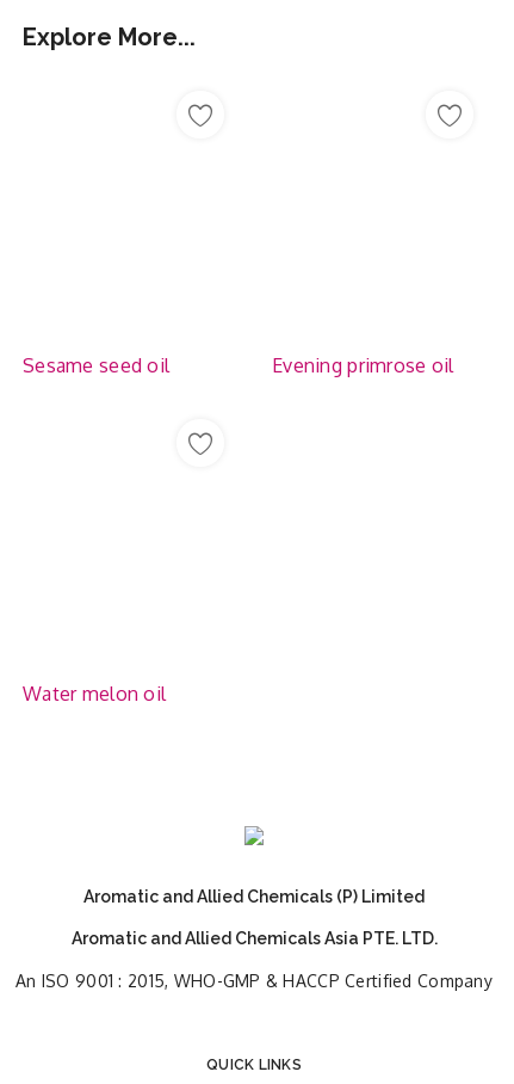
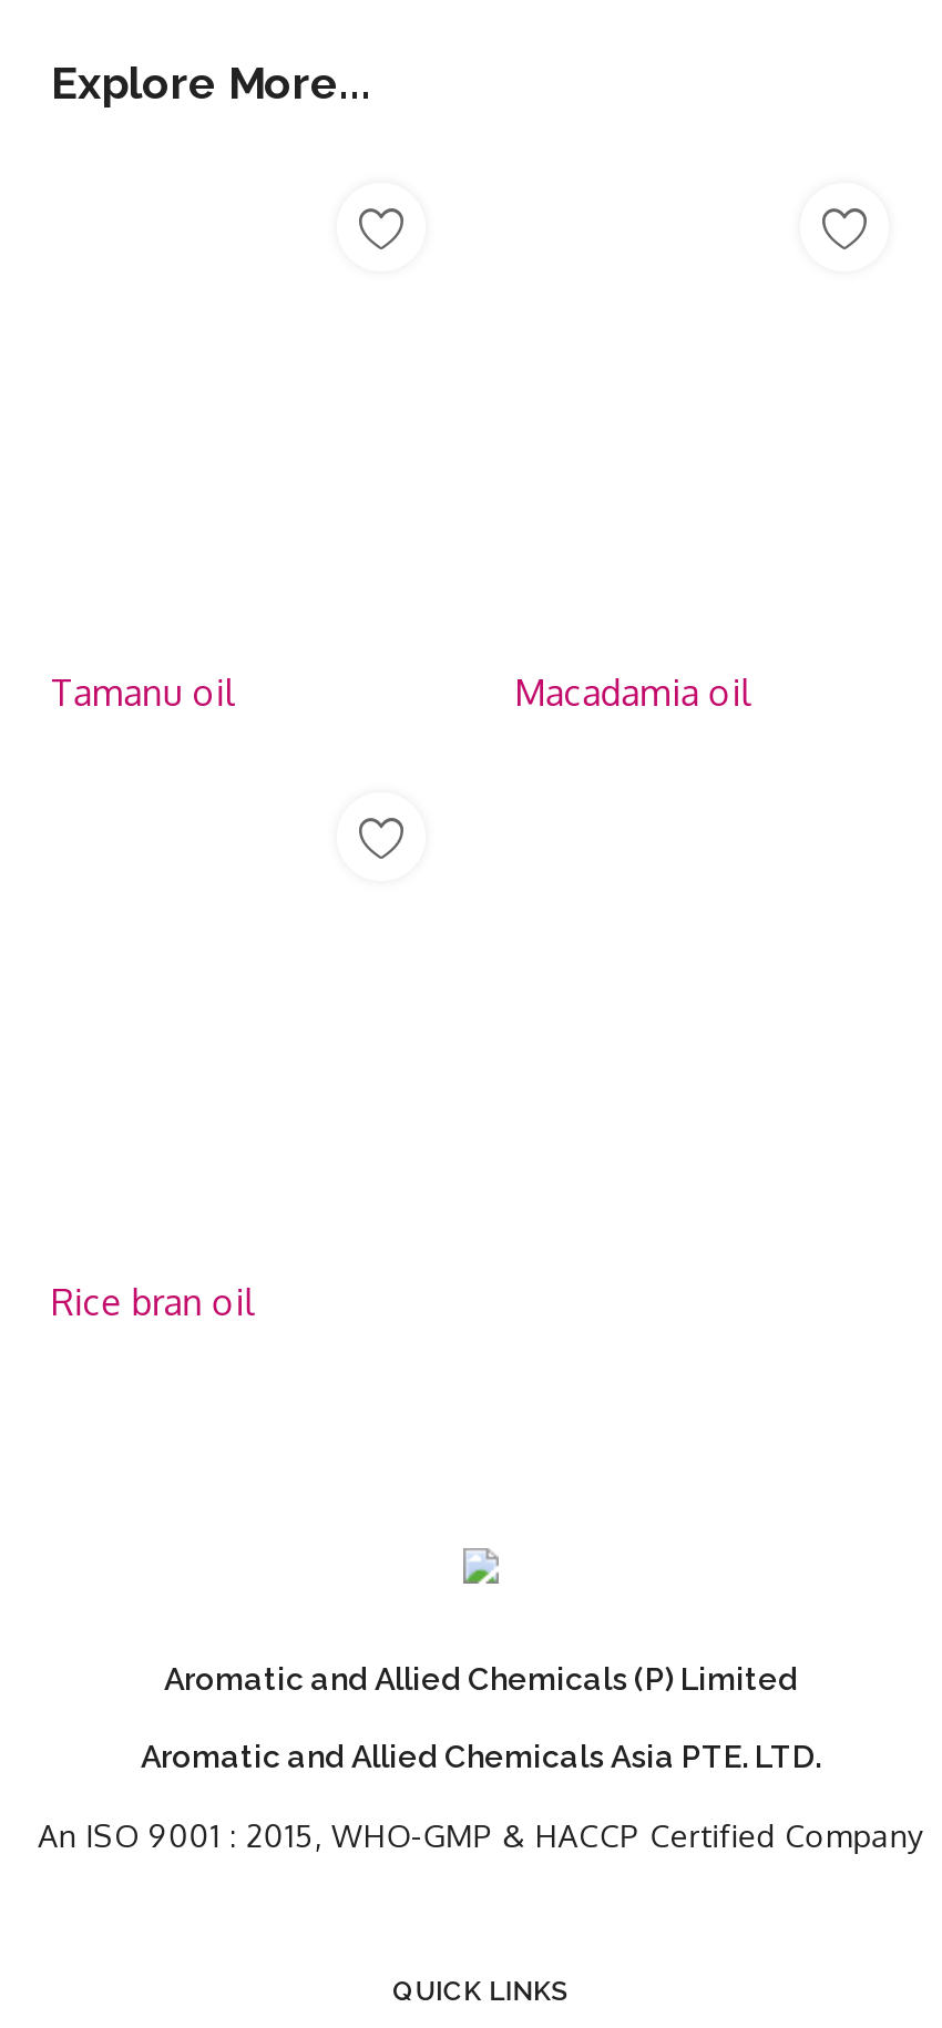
- Sesame seed oil
- Evening primrose oil
+ Tamanu oil
+ Macadamia oil

- Water melon oil
+ Rice bran oil
